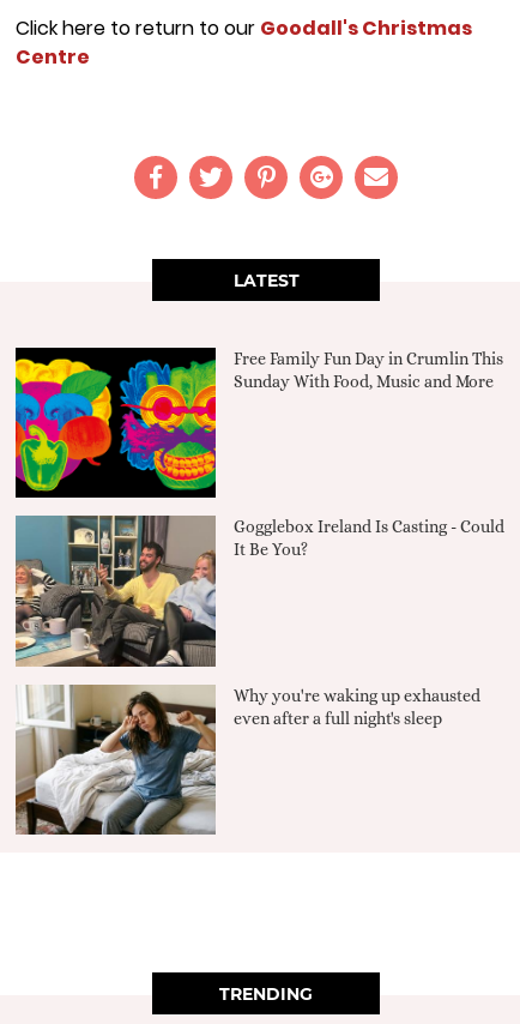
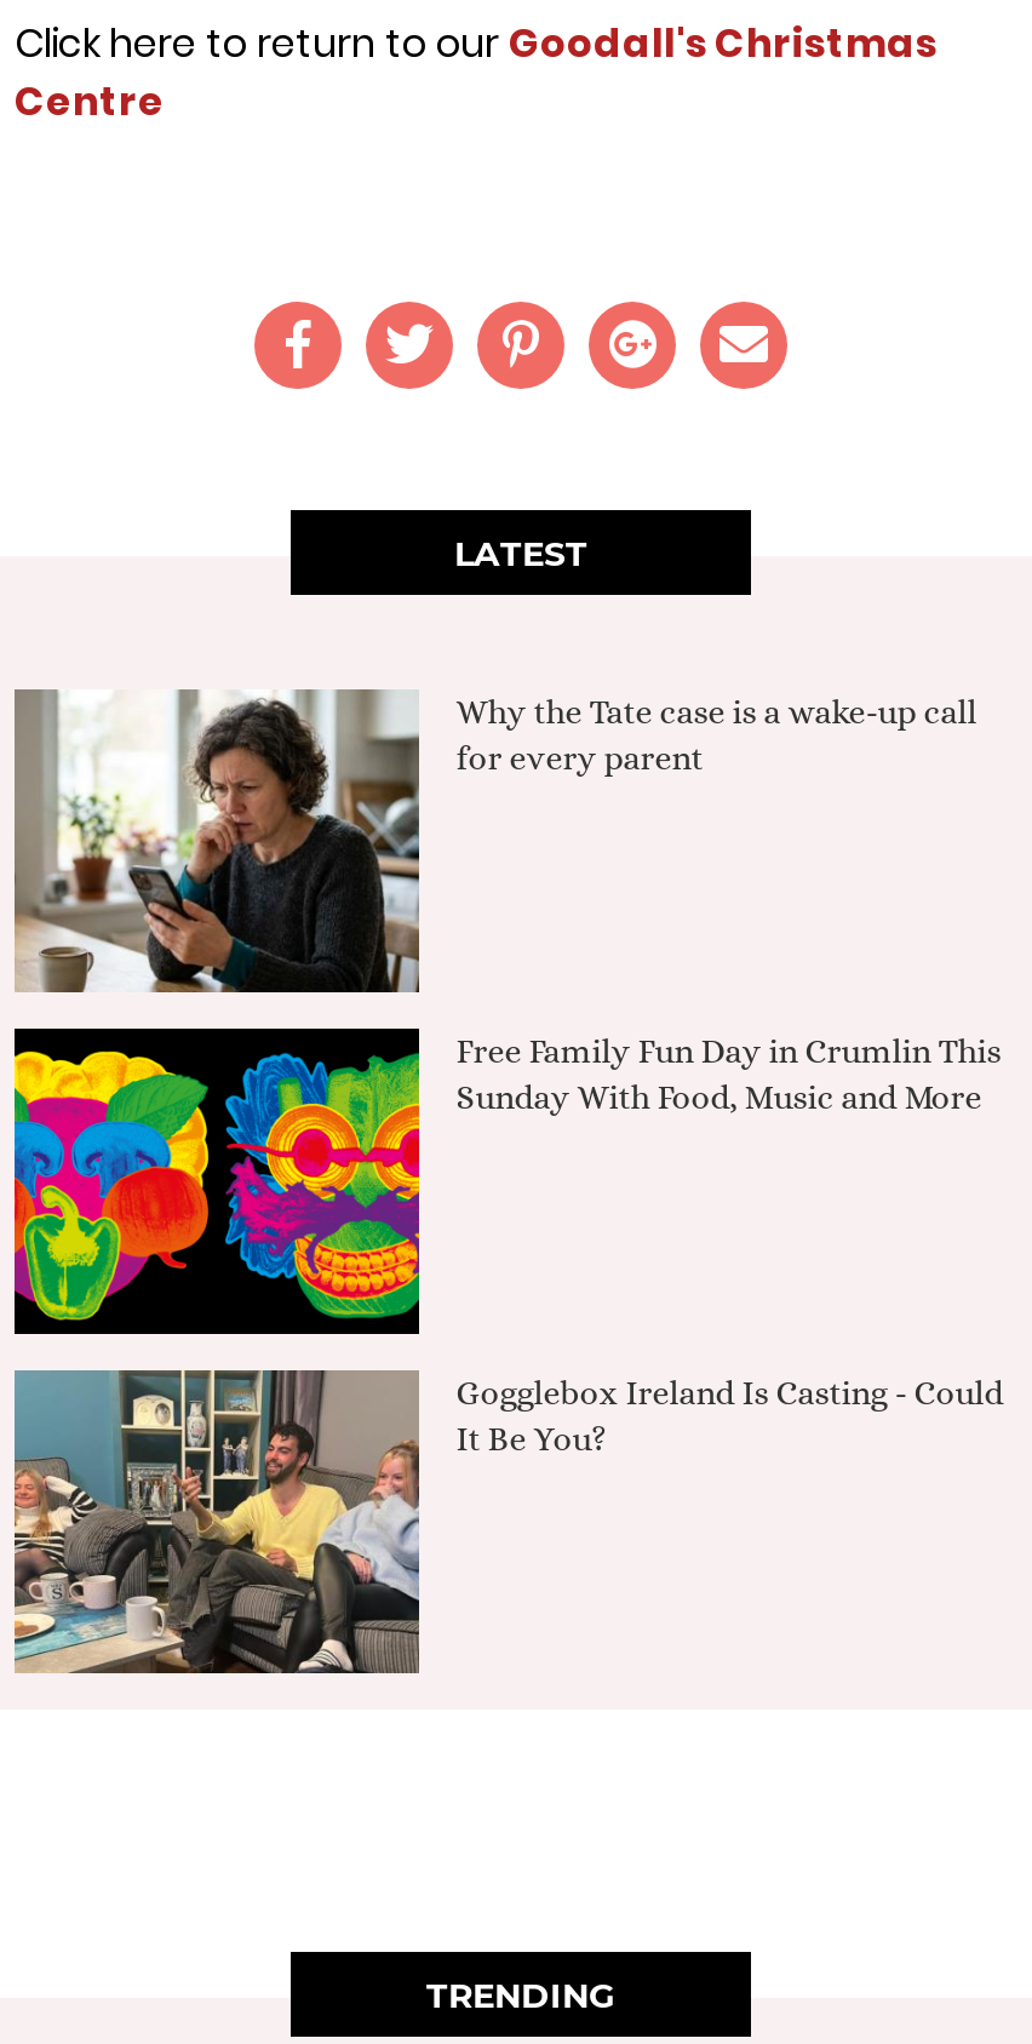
+ [image]
+ Why the Tate case is a wake-up call
+ for every parent

moved down: [image] | Free Family Fun Day in Crumlin This | Sunday With Food, Music and More | Gogglebox Ireland Is Casting - Could | It Be You?

moved down: [image]

- [image]
- Why you're waking up exhausted
- even after a full night's sleep
